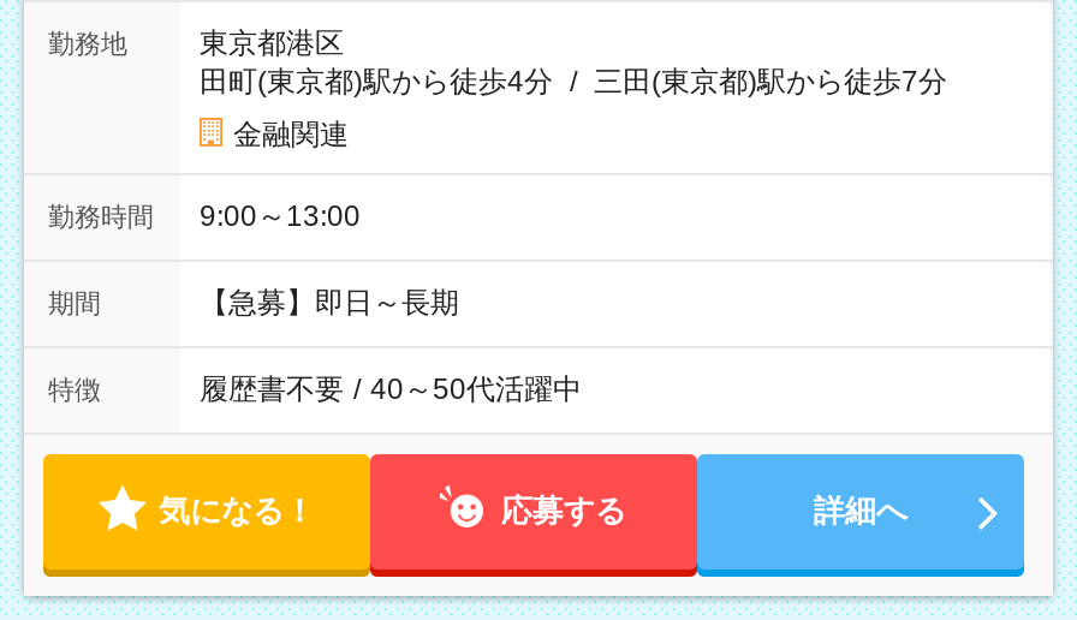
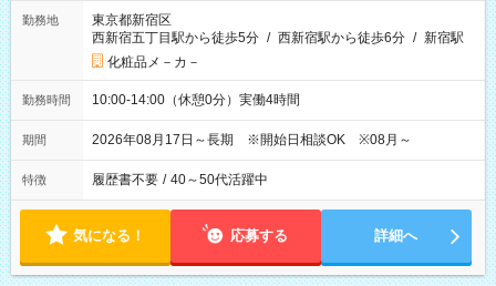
- 東京都港区
- 田町(東京都)駅から徒歩4分 / 三田(東京都)駅から徒歩7分
+ 東京都新宿区
+ 西新宿五丁目駅から徒歩5分 / 西新宿駅から徒歩6分 / 新宿駅

- 金融関連
+ 化粧品メ－カ－

- 9:00～13:00
+ 10:00-14:00（休憩0分）実働4時間

- 【急募】即日～長期
+ 2026年08月17日～長期 ※開始日相談OK ※08月～
